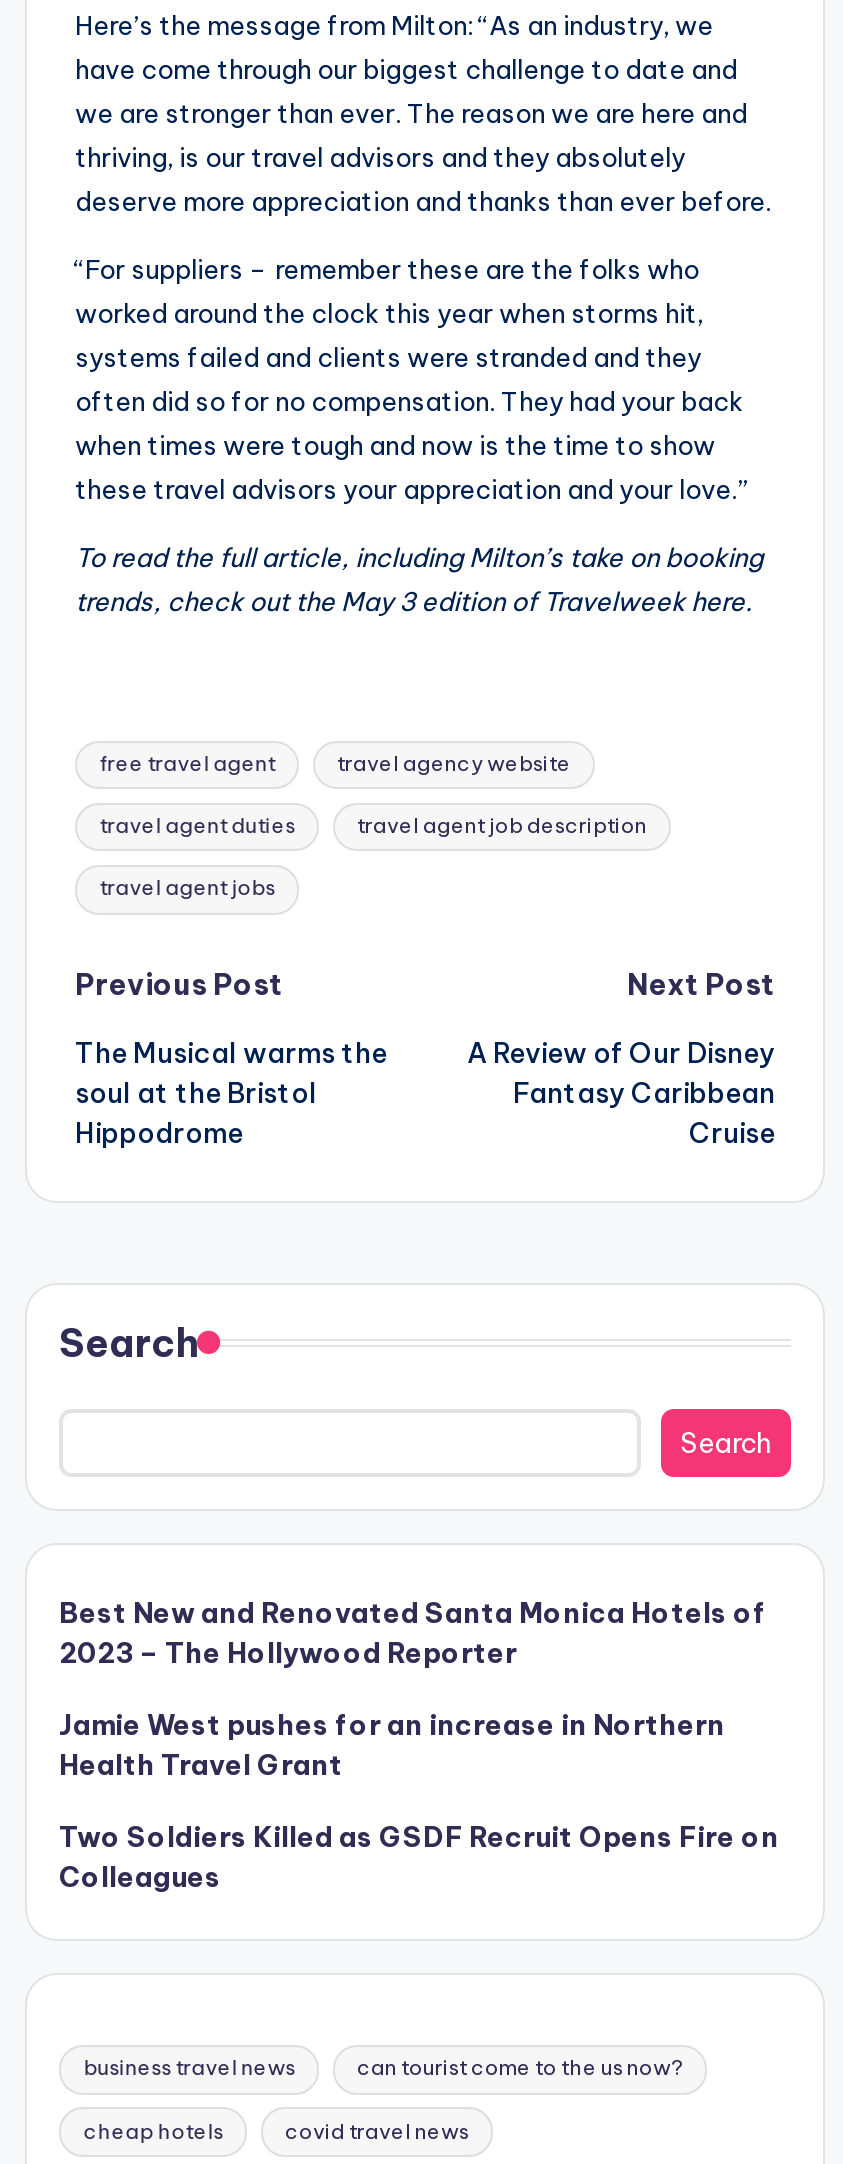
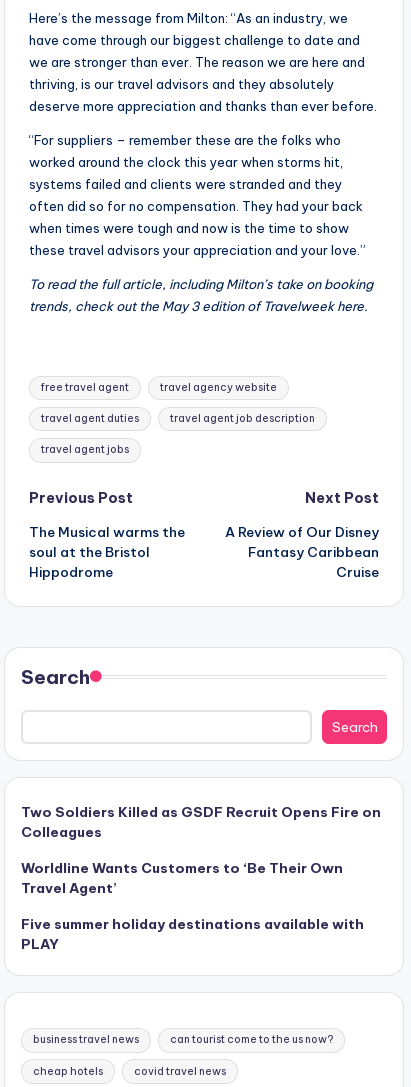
- Best New and Renovated Santa Monica Hotels of
- 2023 – The Hollywood Reporter
- Jamie West pushes for an increase in Northern
- Health Travel Grant

moved up: Two Soldiers Killed as GSDF Recruit Opens Fire on | Colleagues

+ Worldline Wants Customers to ‘Be Their Own
+ Travel Agent’
+ Five summer holiday destinations available with
+ PLAY
